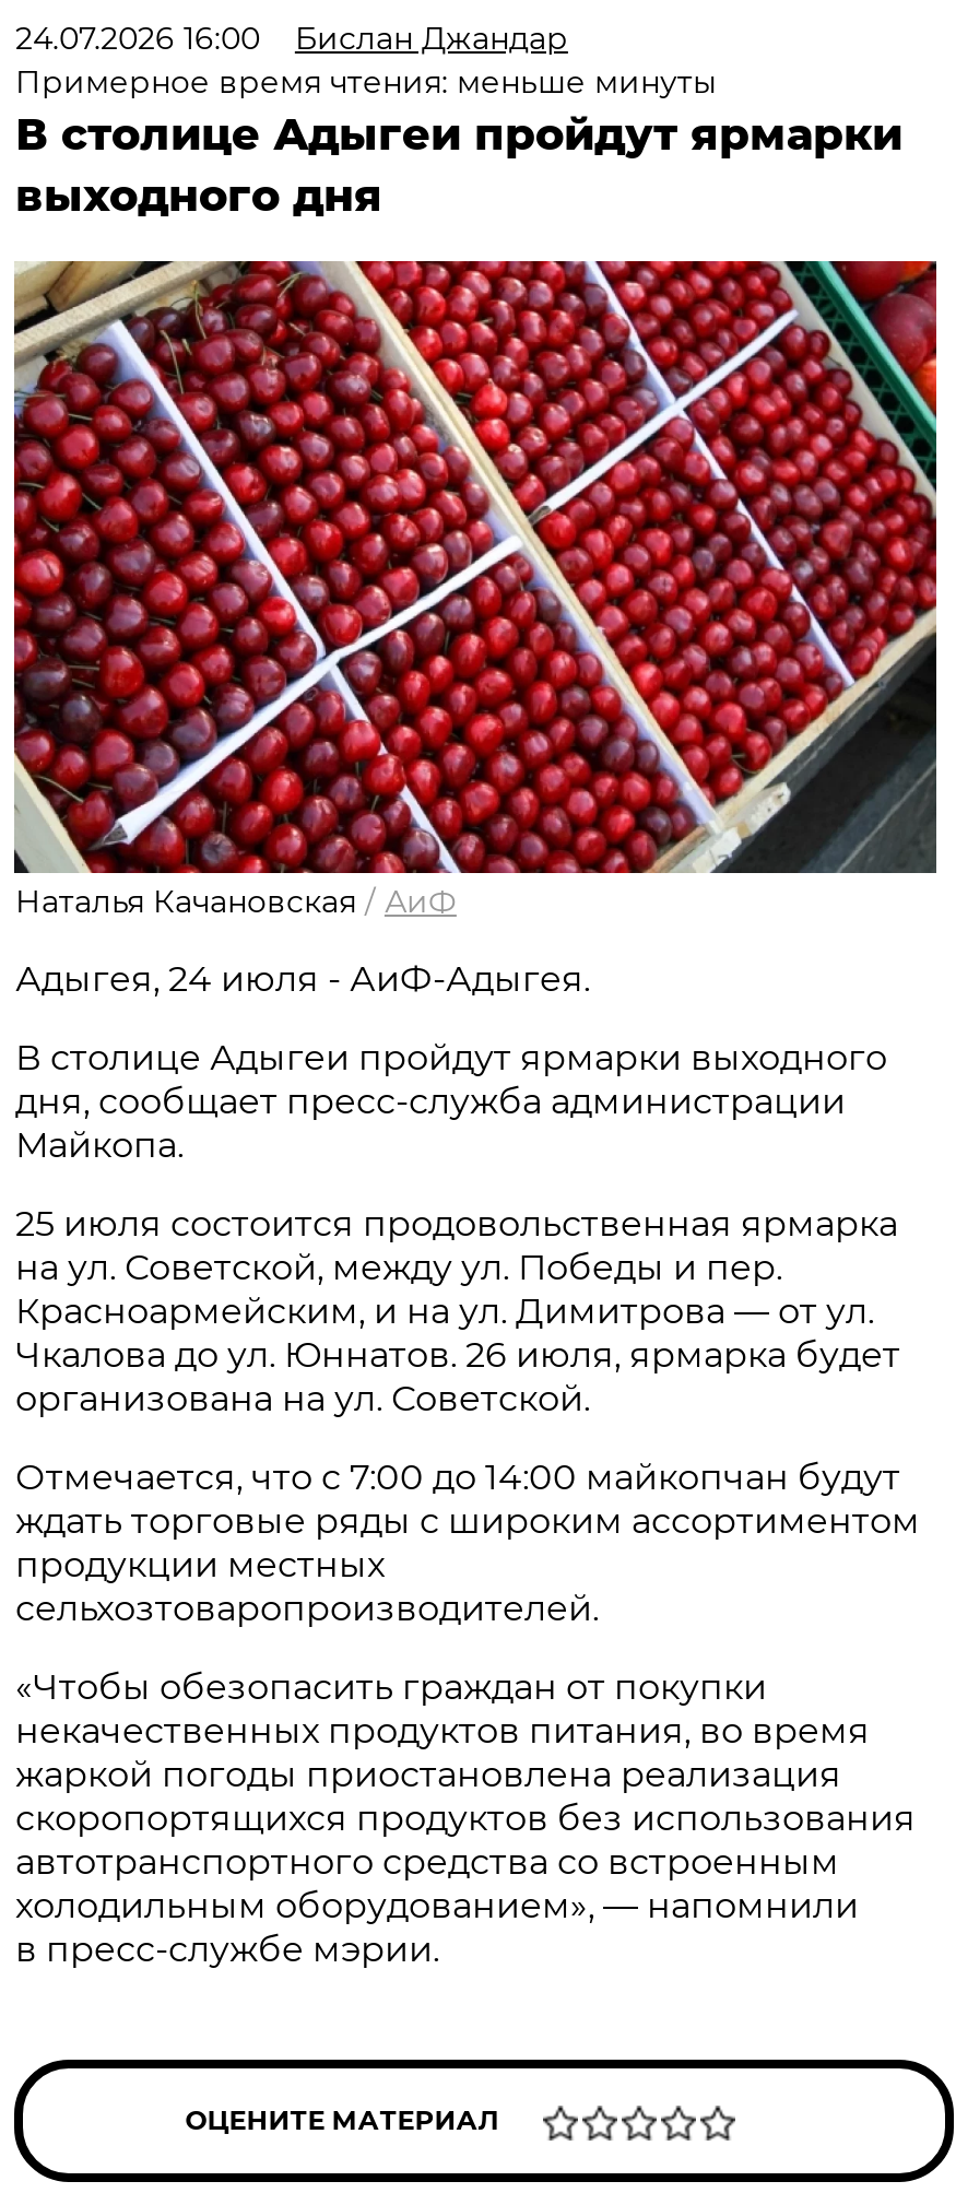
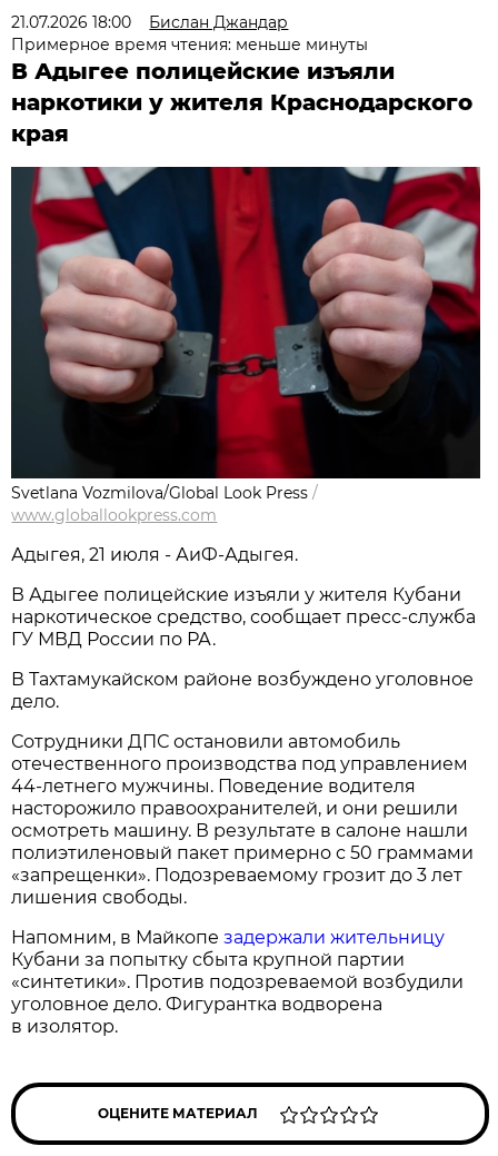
- 24.07.2026 16:00 Бислан Джандар
+ 21.07.2026 18:00 Бислан Джандар

- В столице Адыгеи пройдут ярмарки
- выходного дня
+ В Адыгее полицейские изъяли
+ наркотики у жителя Краснодарского
+ края

- [image]
- Наталья Качановская / АиФ
+ [image]
+ Svetlana Vozmilova/Global Look Press /
+ www.globallookpress.com

- Адыгея, 24 июля - АиФ-Адыгея.
+ Адыгея, 21 июля - АиФ-Адыгея.

- В столице Адыгеи пройдут ярмарки выходного
- дня, сообщает пресс-служба администрации
- Майкопа.
+ В Адыгее полицейские изъяли у жителя Кубани
+ наркотическое средство, сообщает пресс-служба
+ ГУ МВД России по РА.

- 25 июля состоится продовольственная ярмарка
- на ул. Советской, между ул. Победы и пер.
- Красноармейским, и на ул. Димитрова — от ул.
- Чкалова до ул. Юннатов. 26 июля, ярмарка будет
- организована на ул. Советской.
+ В Тахтамукайском районе возбуждено уголовное
+ дело.

- Отмечается, что с 7:00 до 14:00 майкопчан будут
- ждать торговые ряды с широким ассортиментом
- продукции местных
- сельхозтоваропроизводителей.
+ Сотрудники ДПС остановили автомобиль
+ отечественного производства под управлением
+ 44-летнего мужчины. Поведение водителя
+ насторожило правоохранителей, и они решили
+ осмотреть машину. В результате в салоне нашли
+ полиэтиленовый пакет примерно с 50 граммами
+ «запрещенки». Подозреваемому грозит до 3 лет
+ лишения свободы.

- «Чтобы обезопасить граждан от покупки
- некачественных продуктов питания, во время
- жаркой погоды приостановлена реализация
- скоропортящихся продуктов без использования
- автотранспортного средства со встроенным
- холодильным оборудованием», — напомнили
- в пресс-службе мэрии.
+ Напомним, в Майкопе задержали жительницу
+ Кубани за попытку сбыта крупной партии
+ «синтетики». Против подозреваемой возбудили
+ уголовное дело. Фигурантка водворена
+ в изолятор.
